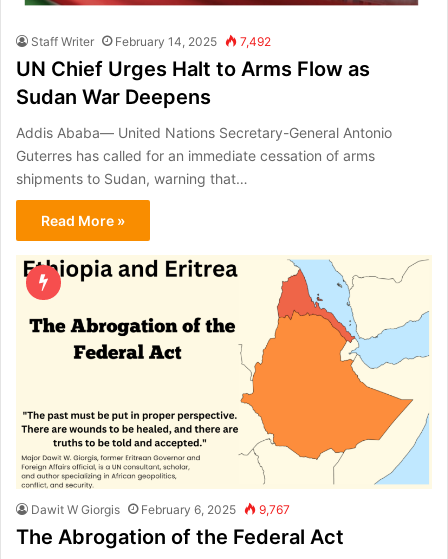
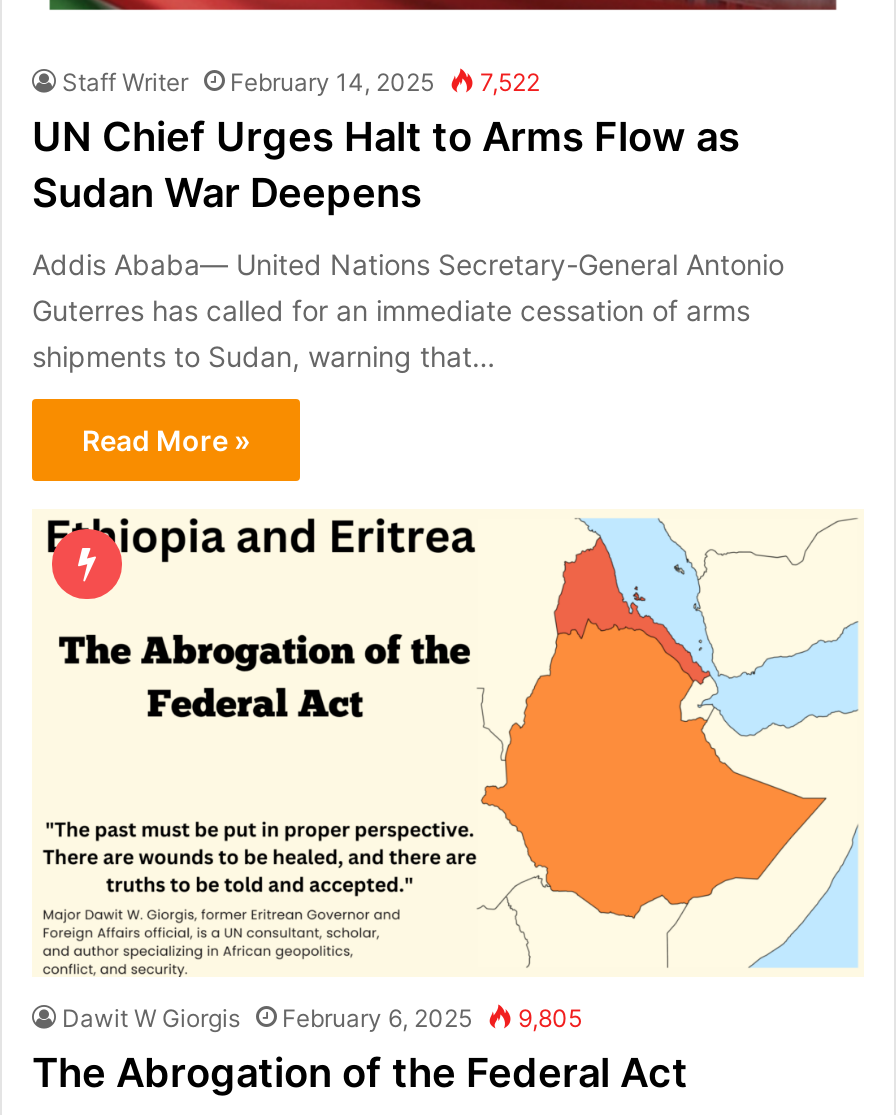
- Staff Writer February 14, 2025 7,492
+ Staff Writer February 14, 2025 7,522

- Dawit W Giorgis February 6, 2025 9,767
+ Dawit W Giorgis February 6, 2025 9,805
